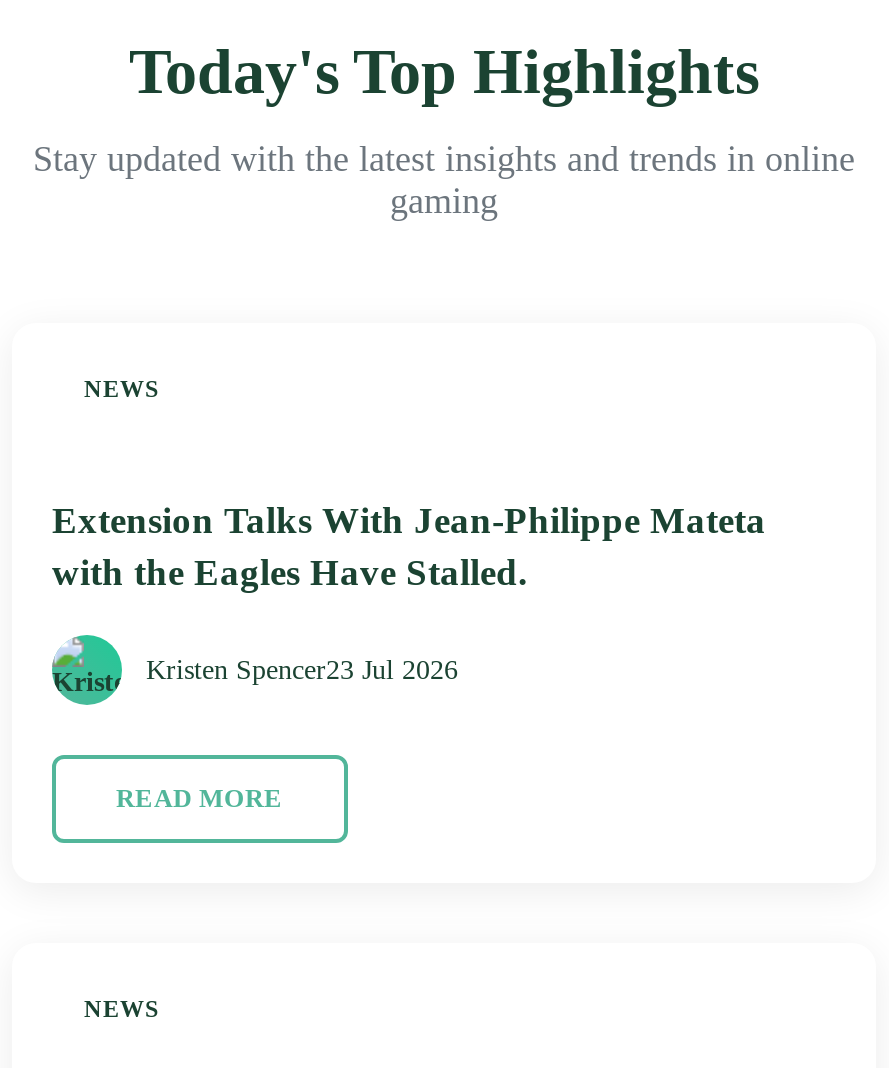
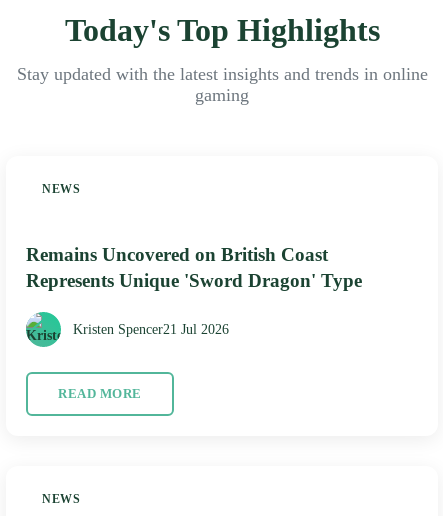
- Extension Talks With Jean-Philippe Mateta
- with the Eagles Have Stalled.
+ Remains Uncovered on British Coast
+ Represents Unique 'Sword Dragon' Type

- Kristen Spencer23 Jul 2026
+ Kristen Spencer21 Jul 2026
